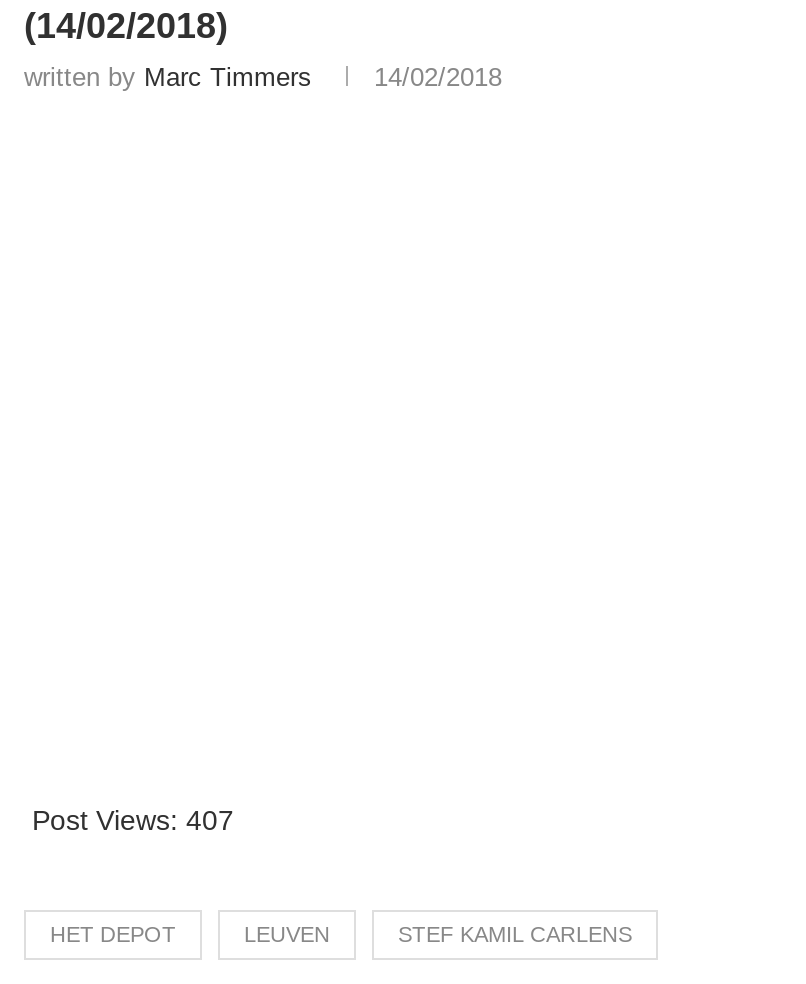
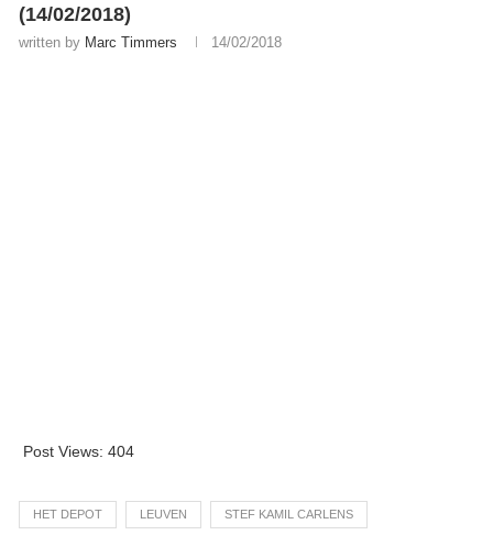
- Post Views: 407
+ Post Views: 404
